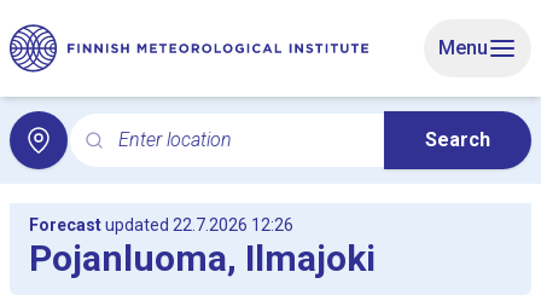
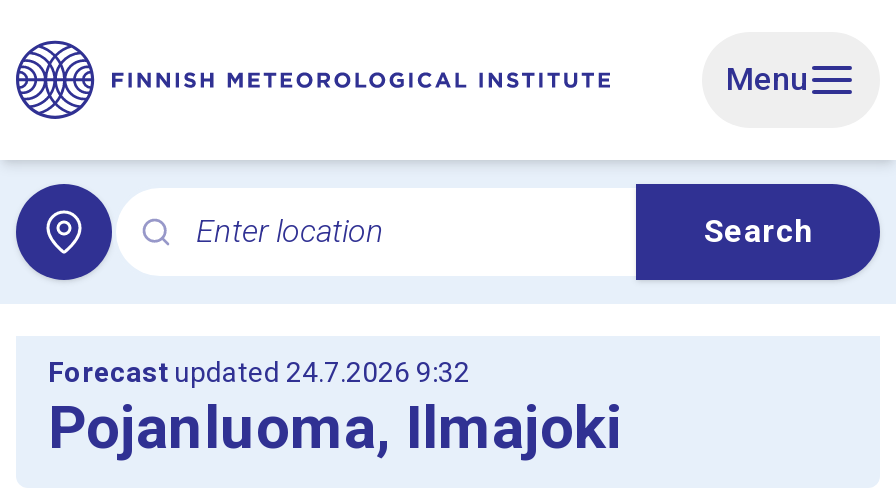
- Forecast updated 22.7.2026 12:26
+ Forecast updated 24.7.2026 9:32
